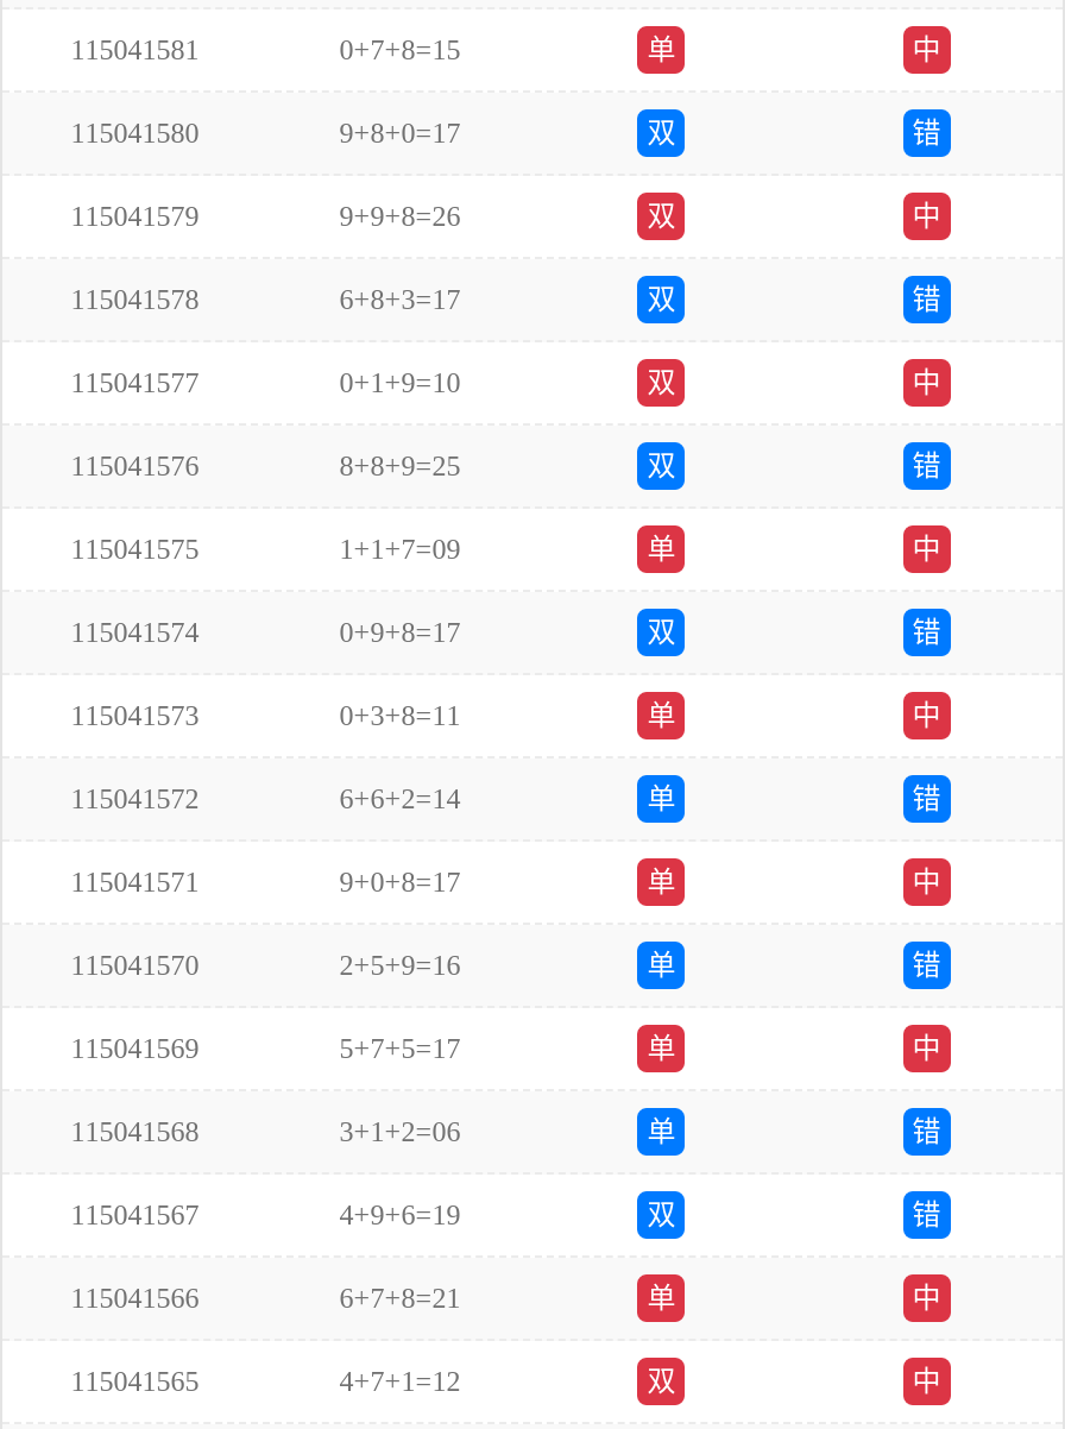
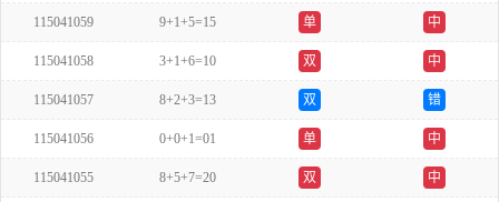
- 115041581
+ 115041059

- 0+7+8=15
+ 9+1+5=15

- 115041580
- 9+8+0=17
- 双
- 错
- 115041579
- 9+9+8=26
+ 115041058
+ 3+1+6=10

- 115041578
+ 115041057

- 6+8+3=17
+ 8+2+3=13

- 115041577
- 0+1+9=10
- 双
- 中
- 115041576
- 8+8+9=25
- 双
- 错
- 115041575
- 1+1+7=09
+ 115041056
+ 0+0+1=01

- 115041574
- 0+9+8=17
- 双
- 错
- 115041573
- 0+3+8=11
- 单
- 中
- 115041572
- 6+6+2=14
- 单
- 错
- 115041571
- 9+0+8=17
- 单
- 中
- 115041570
- 2+5+9=16
- 单
- 错
- 115041569
- 5+7+5=17
- 单
- 中
- 115041568
- 3+1+2=06
- 单
- 错
- 115041567
- 4+9+6=19
- 双
- 错
- 115041566
- 6+7+8=21
- 单
- 中
- 115041565
- 4+7+1=12
+ 115041055
+ 8+5+7=20
